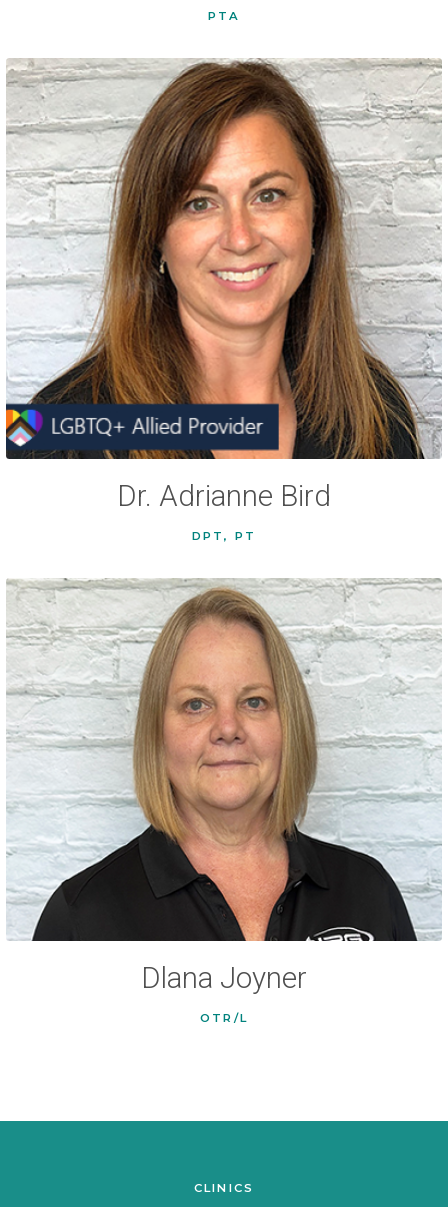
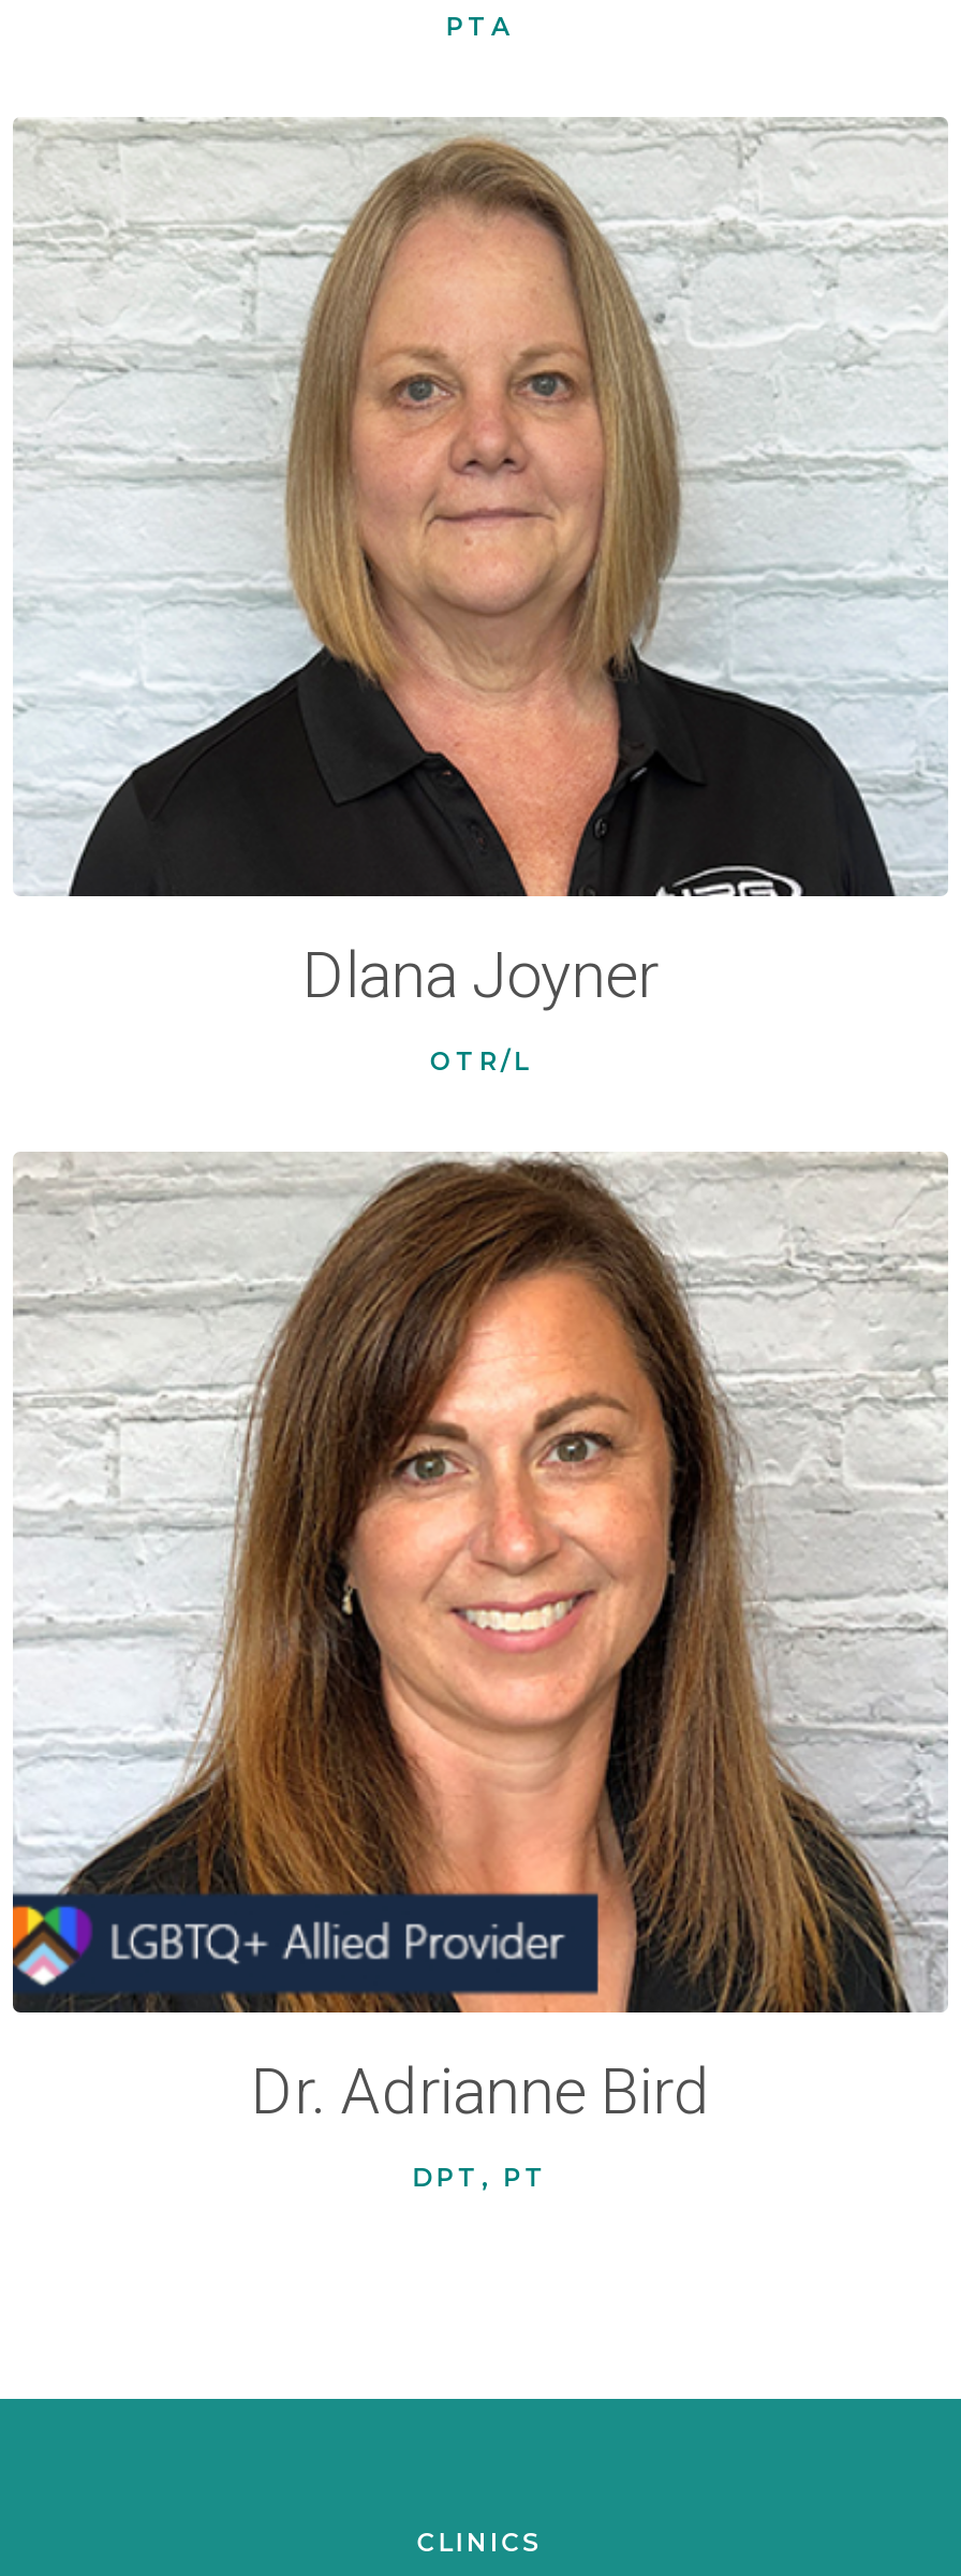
moved down: [image] | Dr. Adrianne Bird | DPT, PT

moved up: [image] | Dlana Joyner | OTR/L
